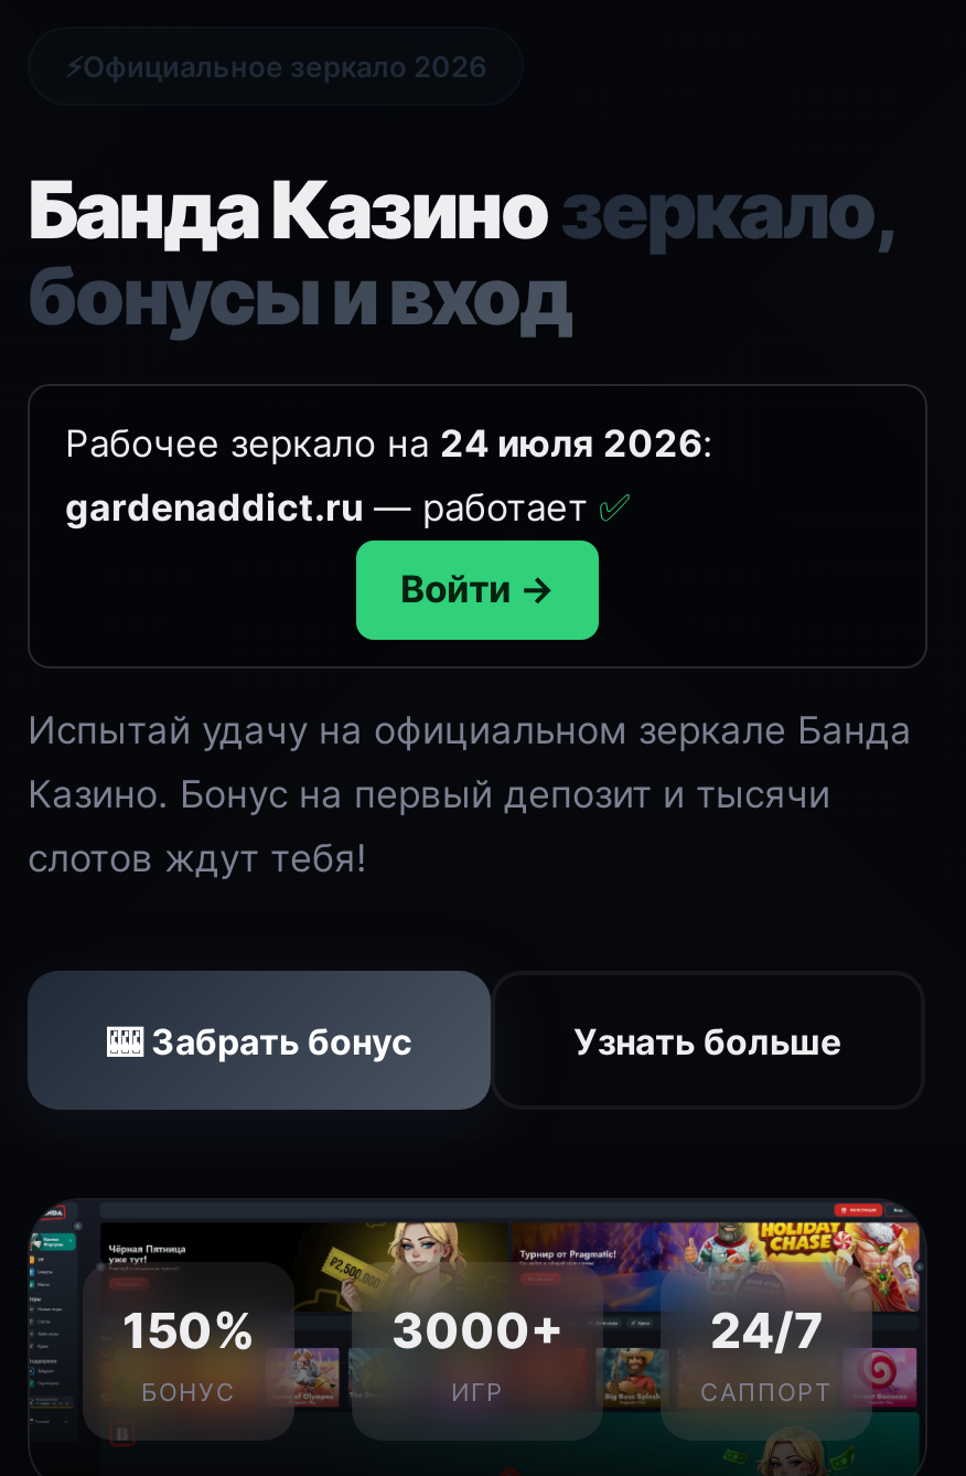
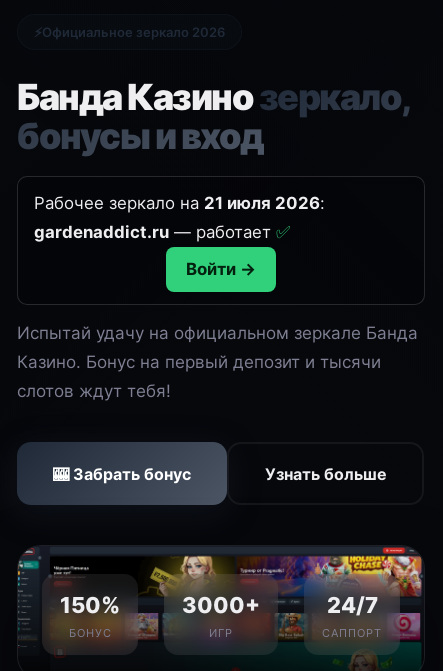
- Рабочее зеркало на 24 июля 2026:
+ Рабочее зеркало на 21 июля 2026:
